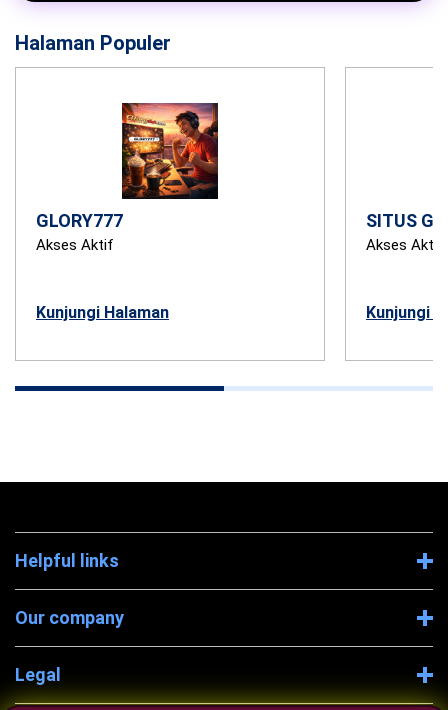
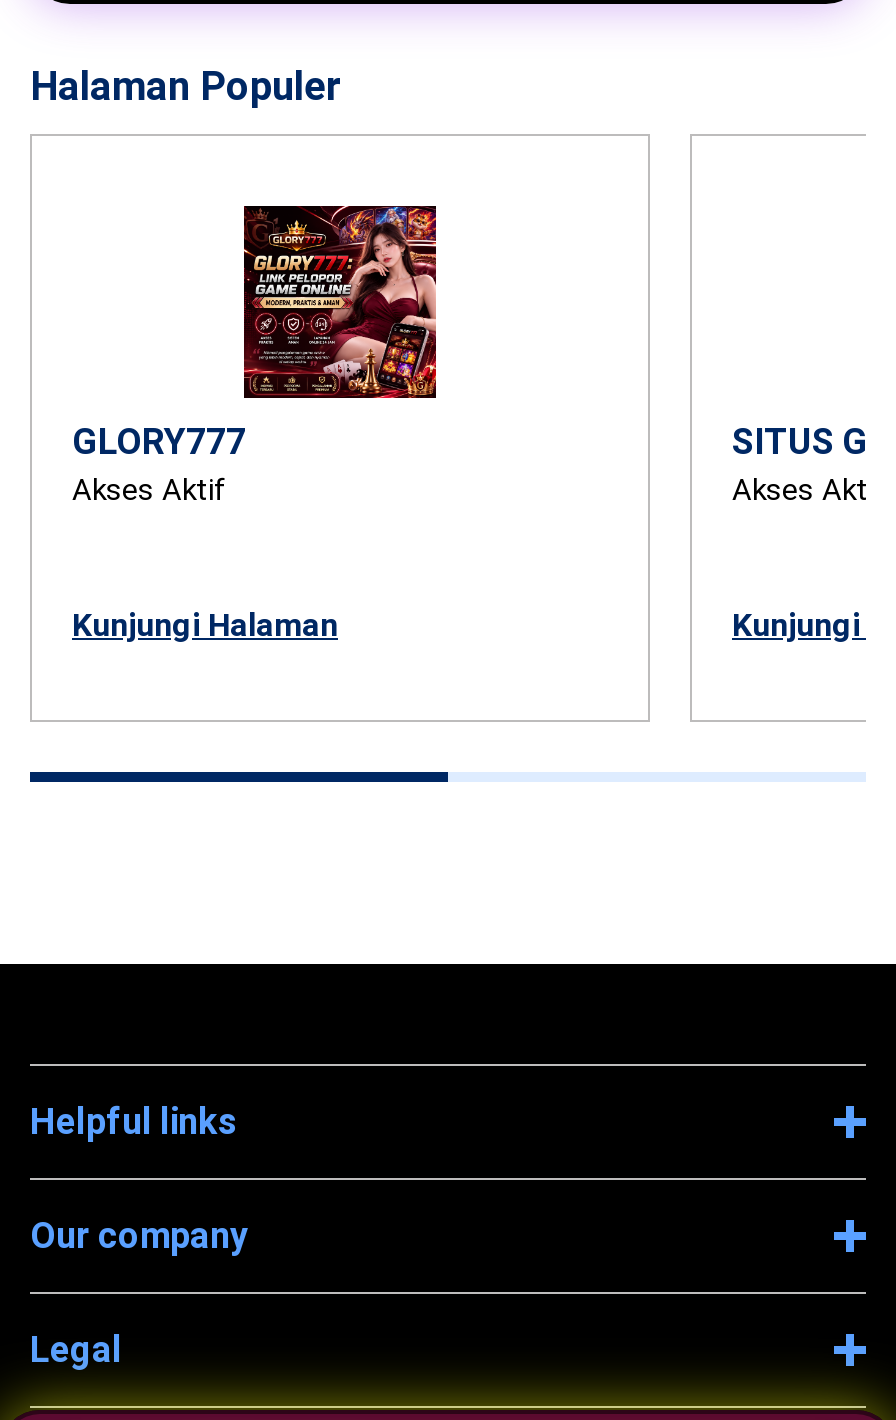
- [image]
+ [image]
